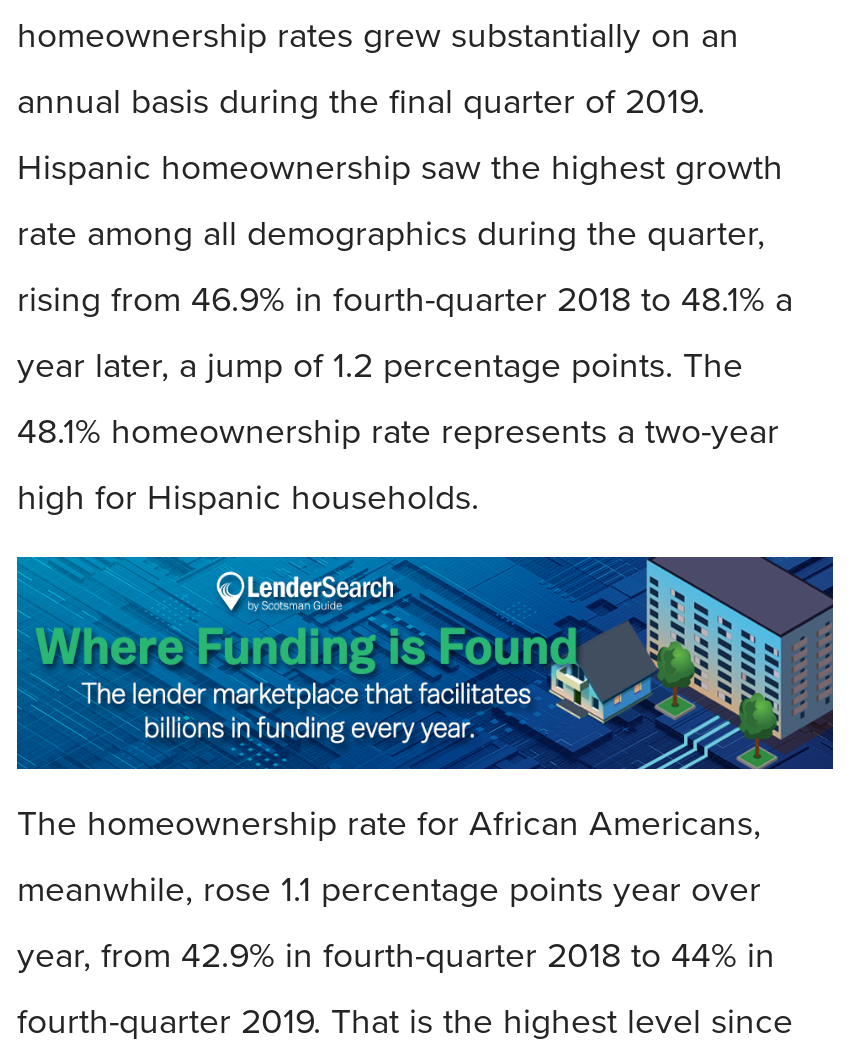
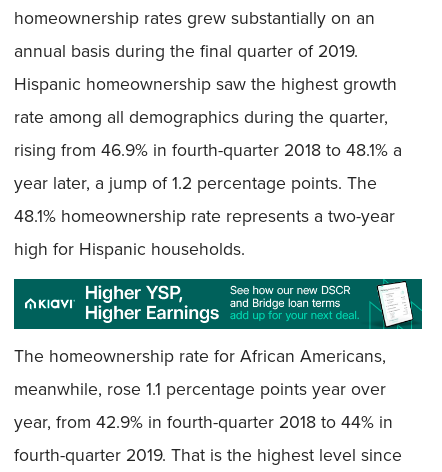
- [image]
+ [image]
